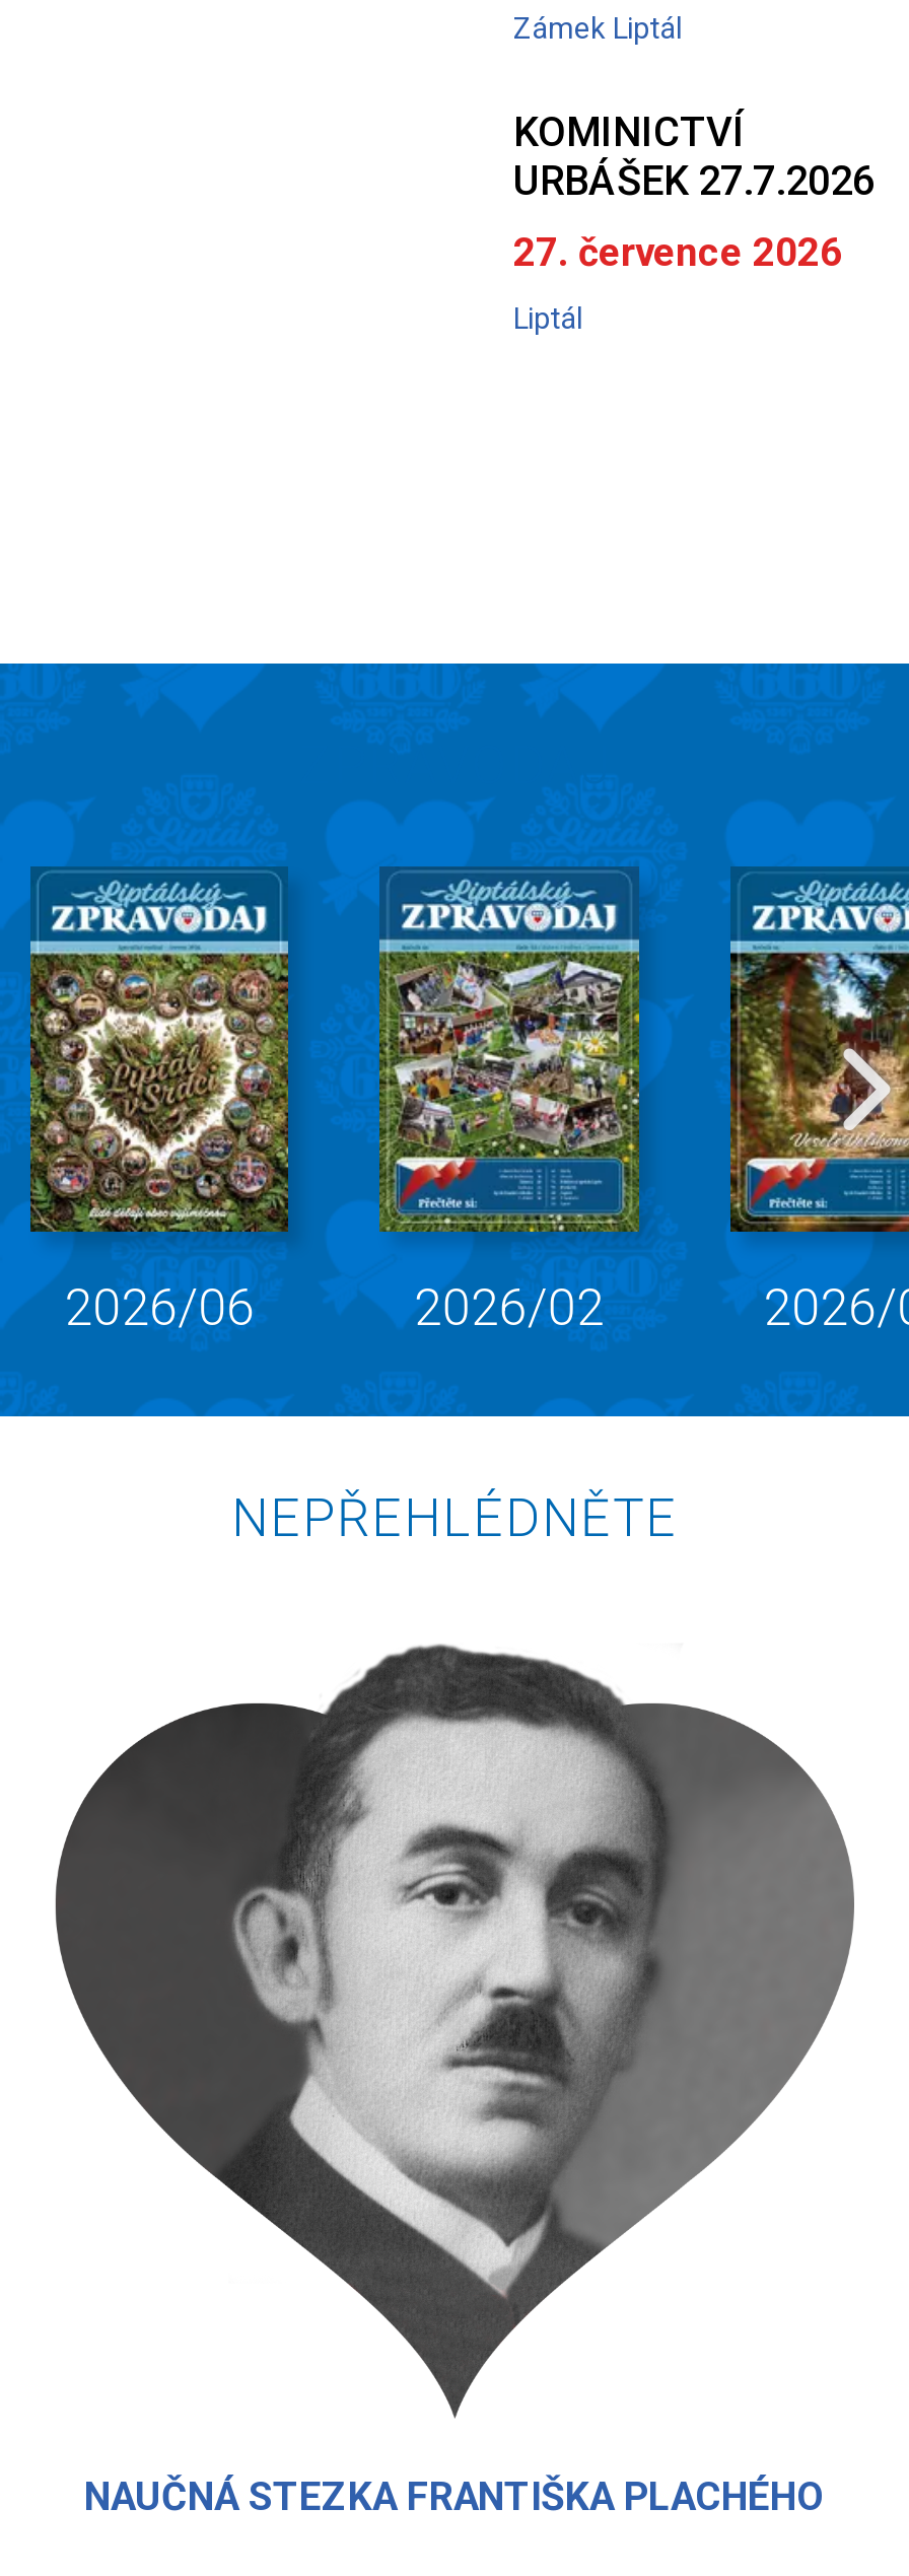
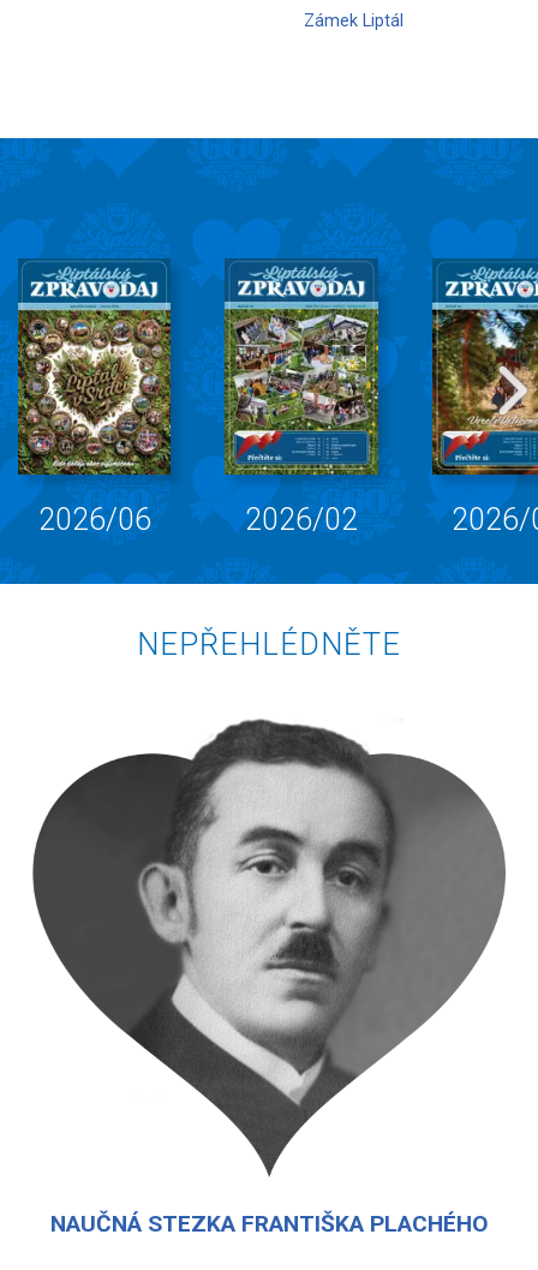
- KOMINICTVÍ
- URBÁŠEK 27.7.2026
- 27. července 2026
- Liptál
